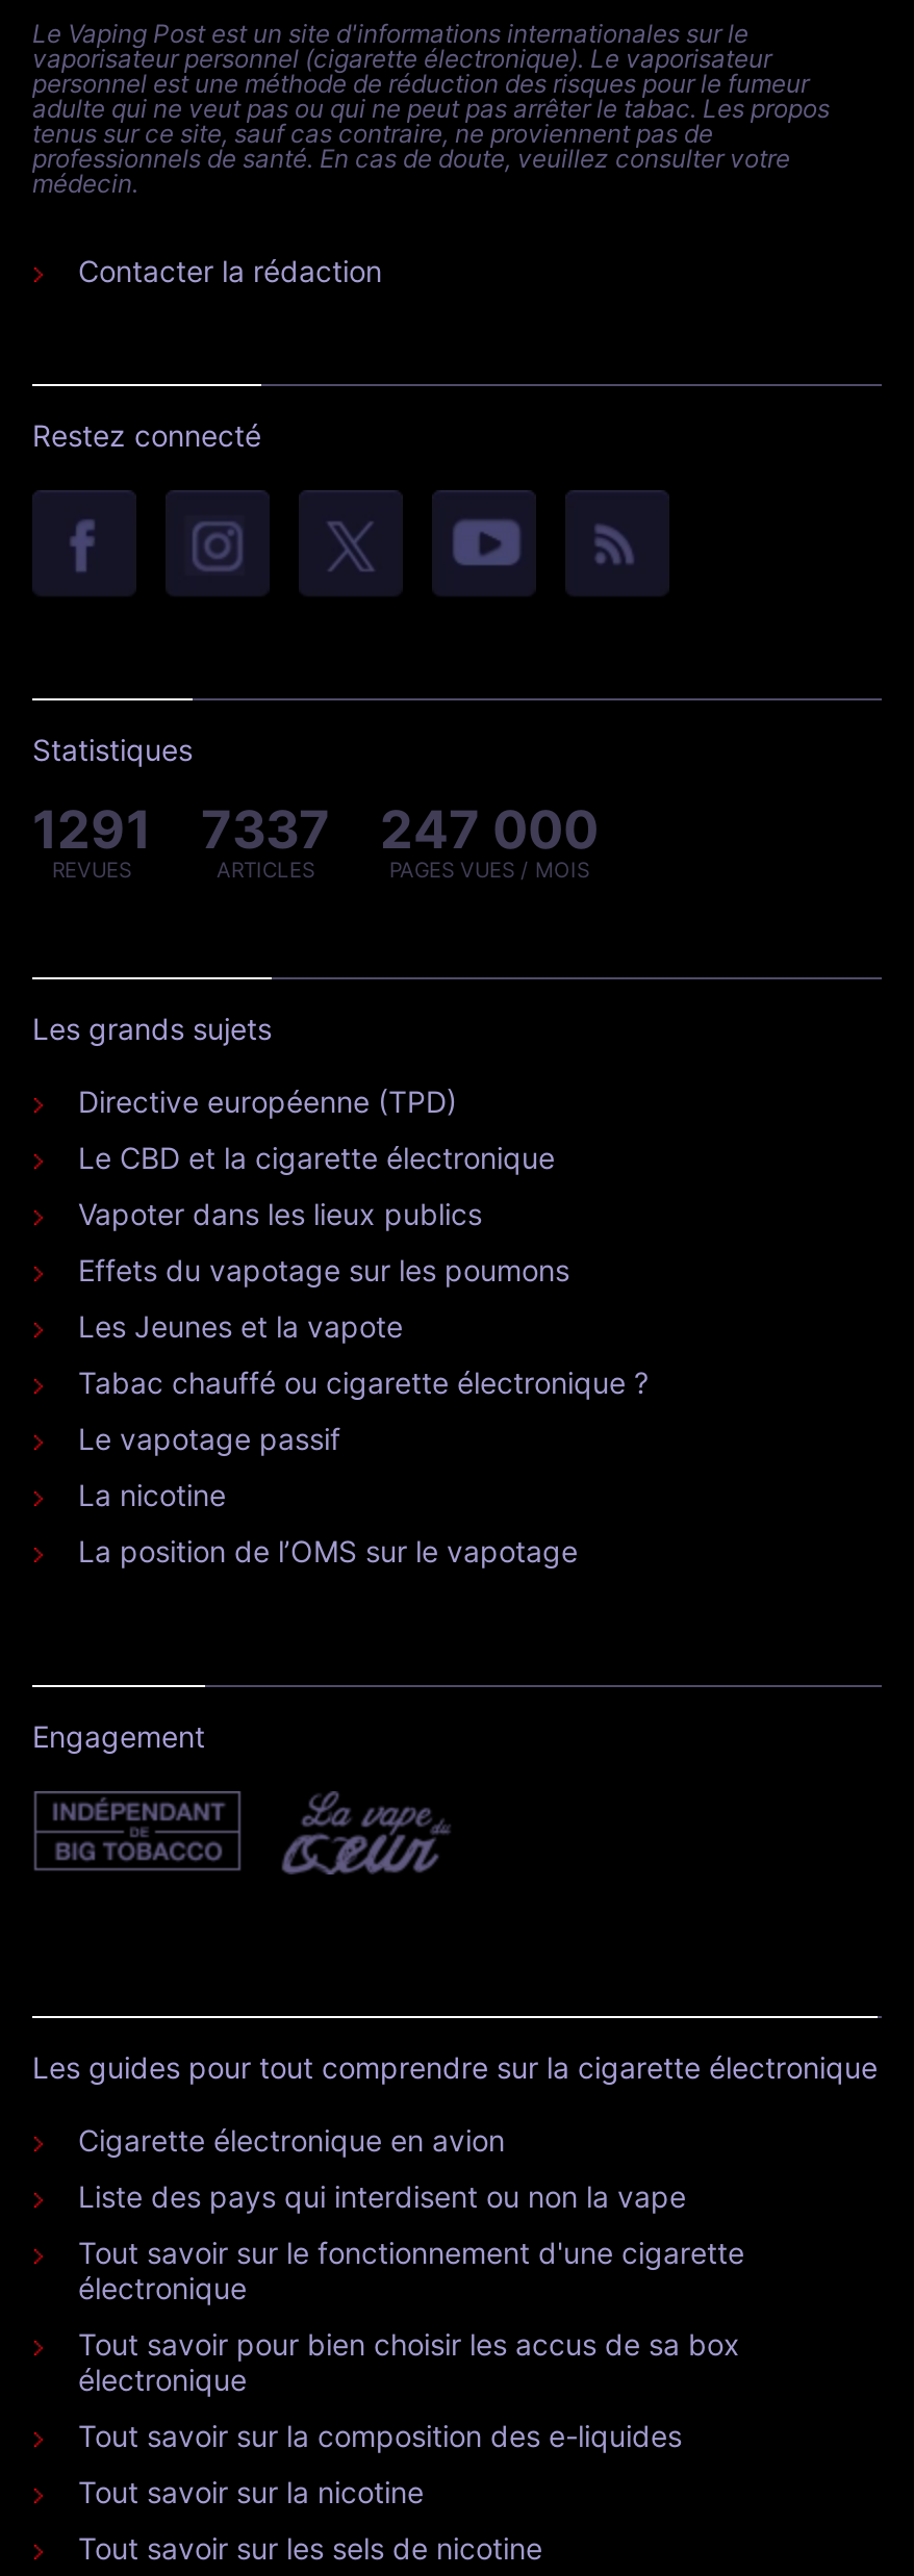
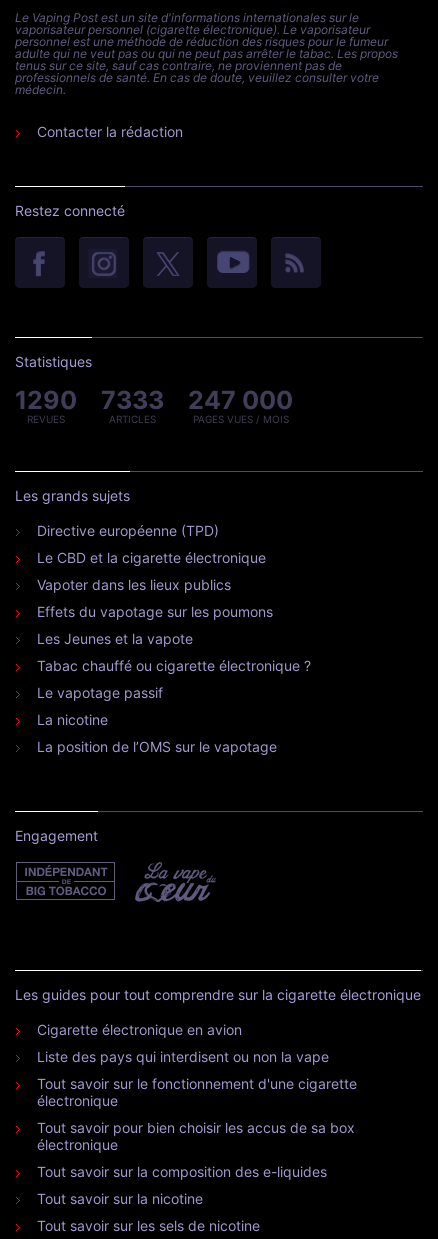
- 1291
+ 1290

- 7337
+ 7333
